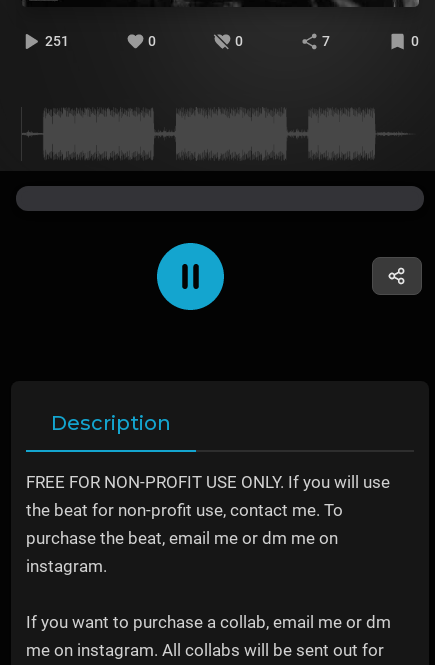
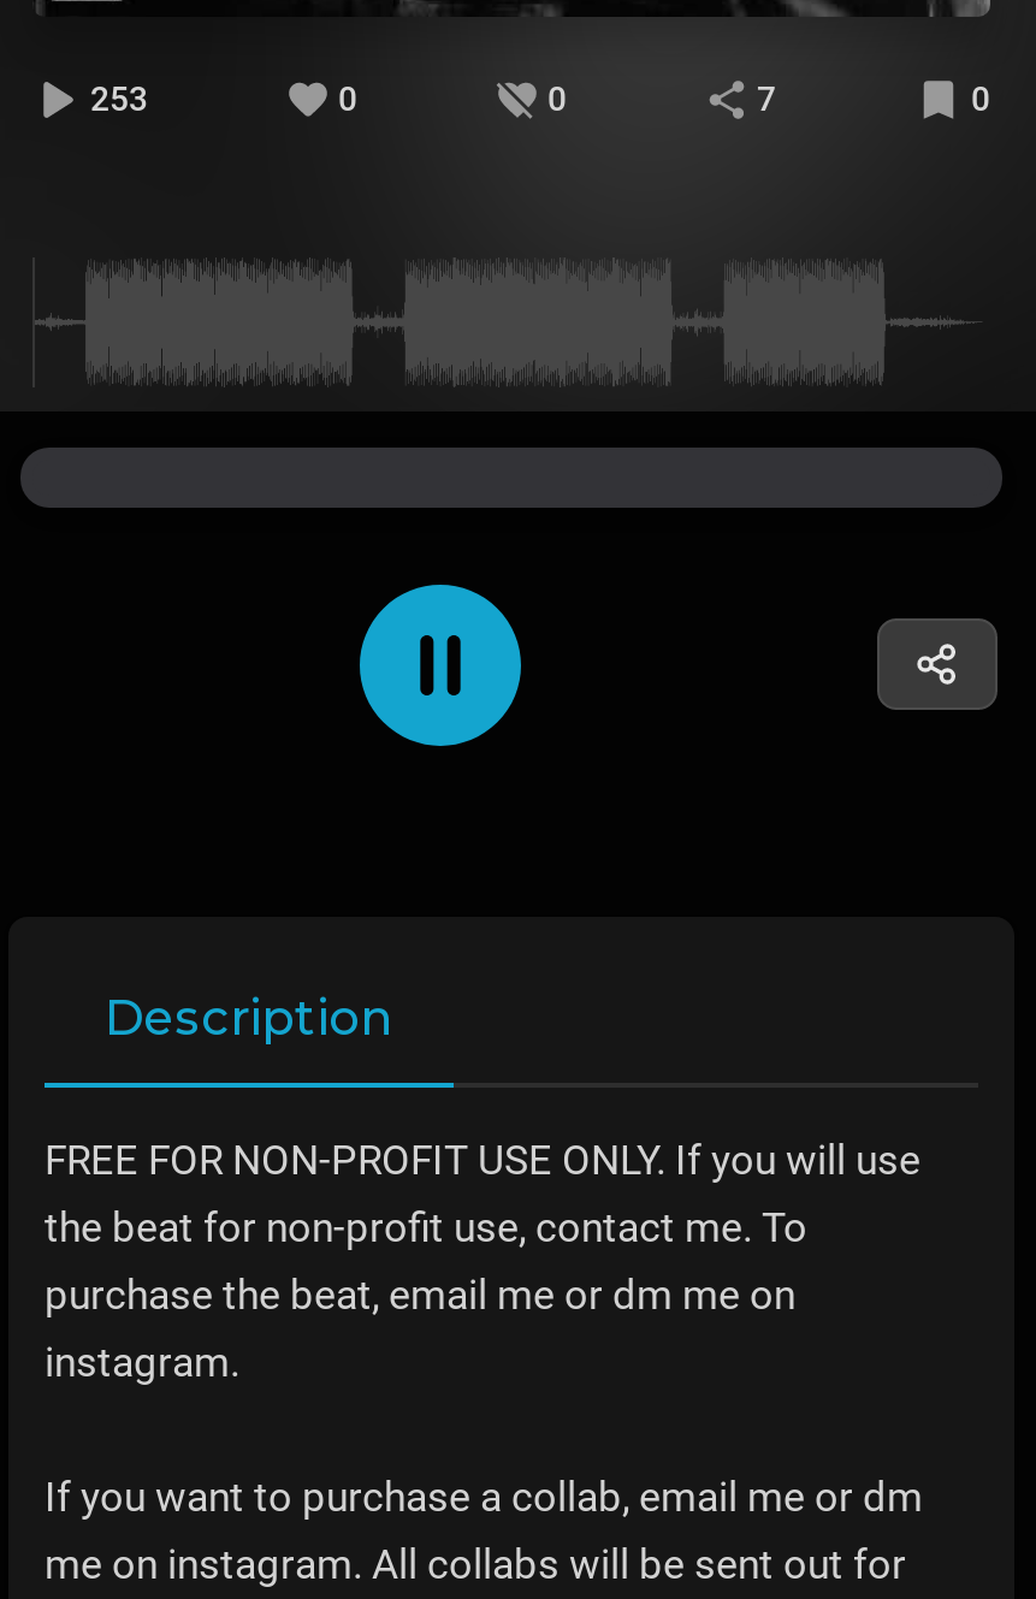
- 251
+ 253
